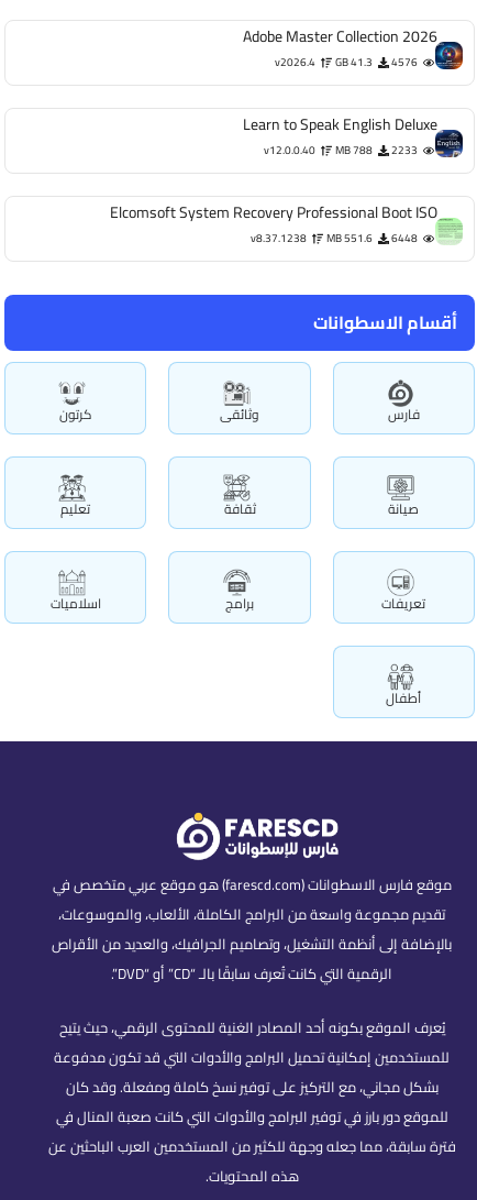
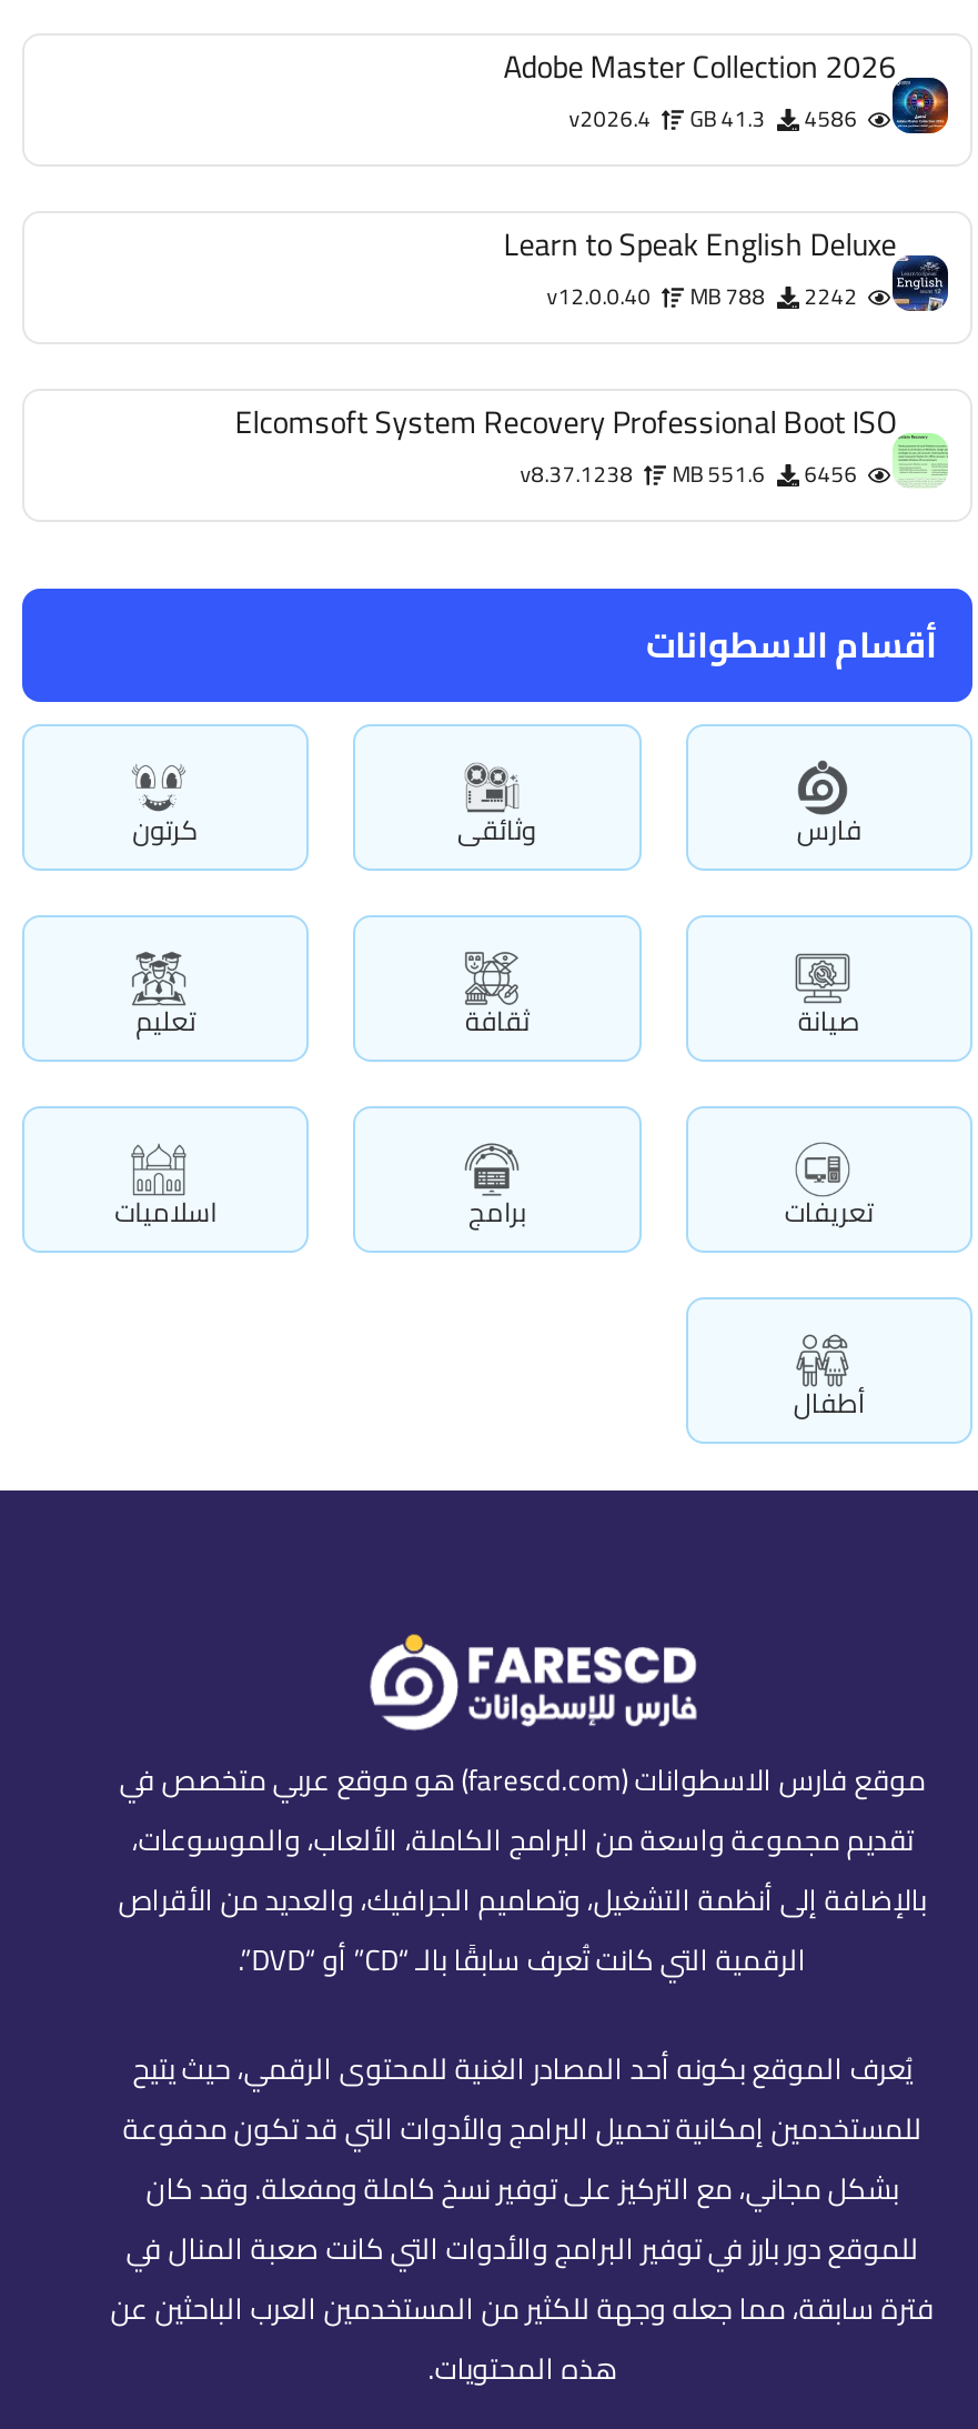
- 4576
+ 4586

- 2233
+ 2242

- 6448
+ 6456
